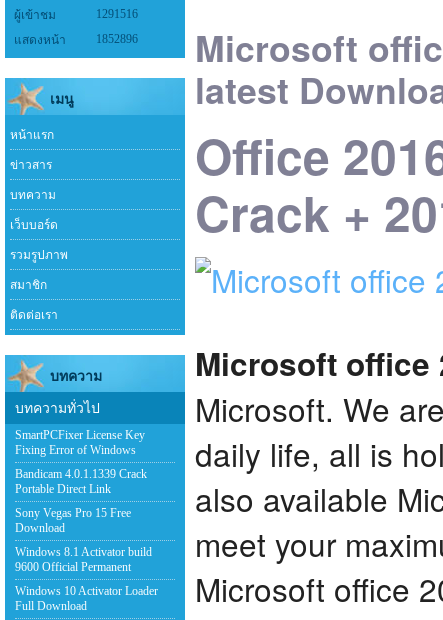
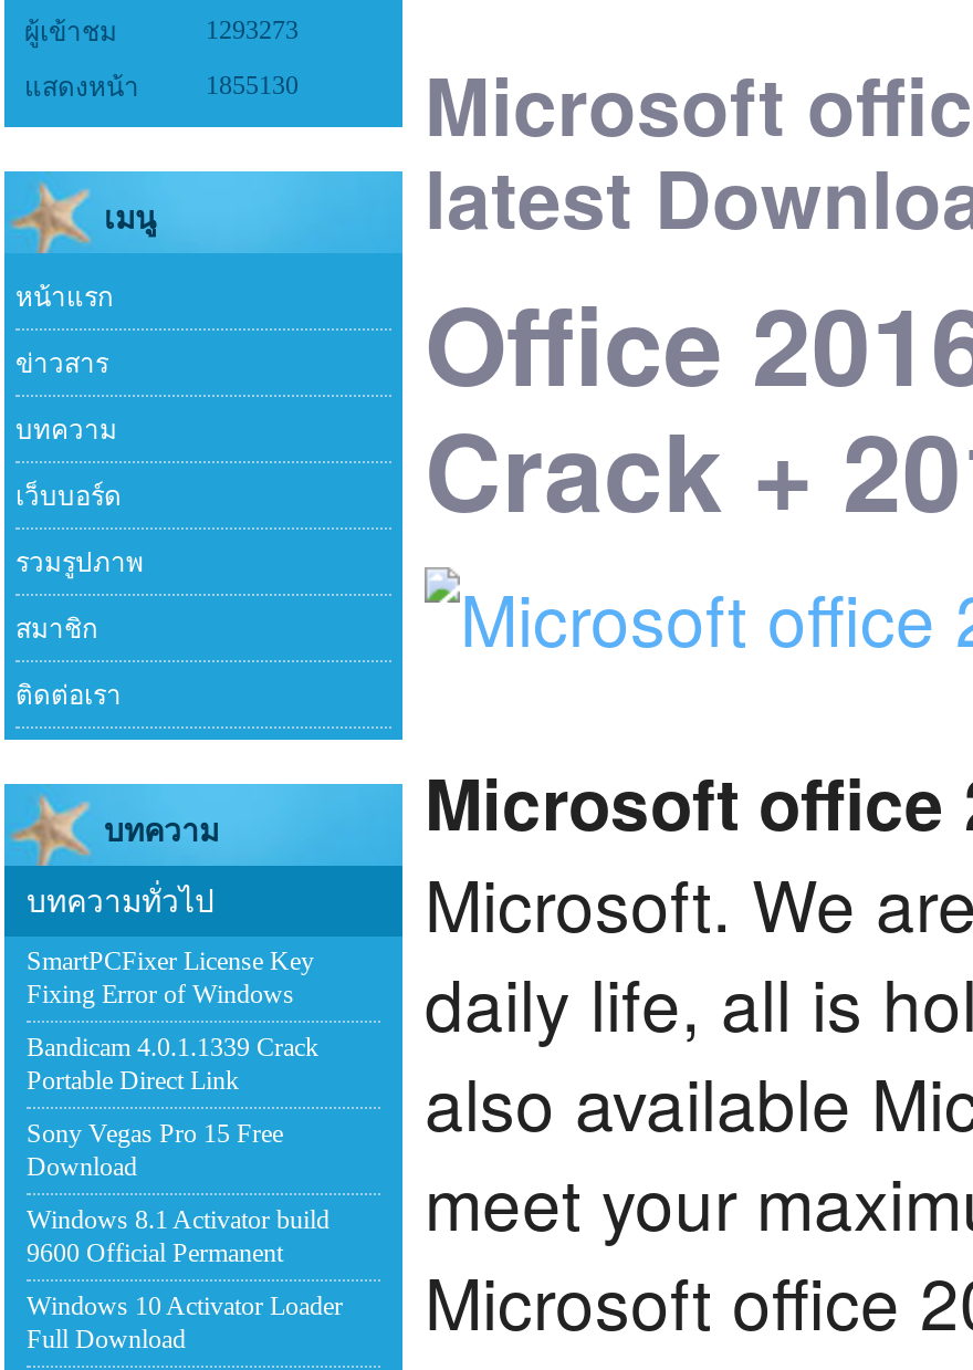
- 1291516
+ 1293273

- 1852896
+ 1855130
